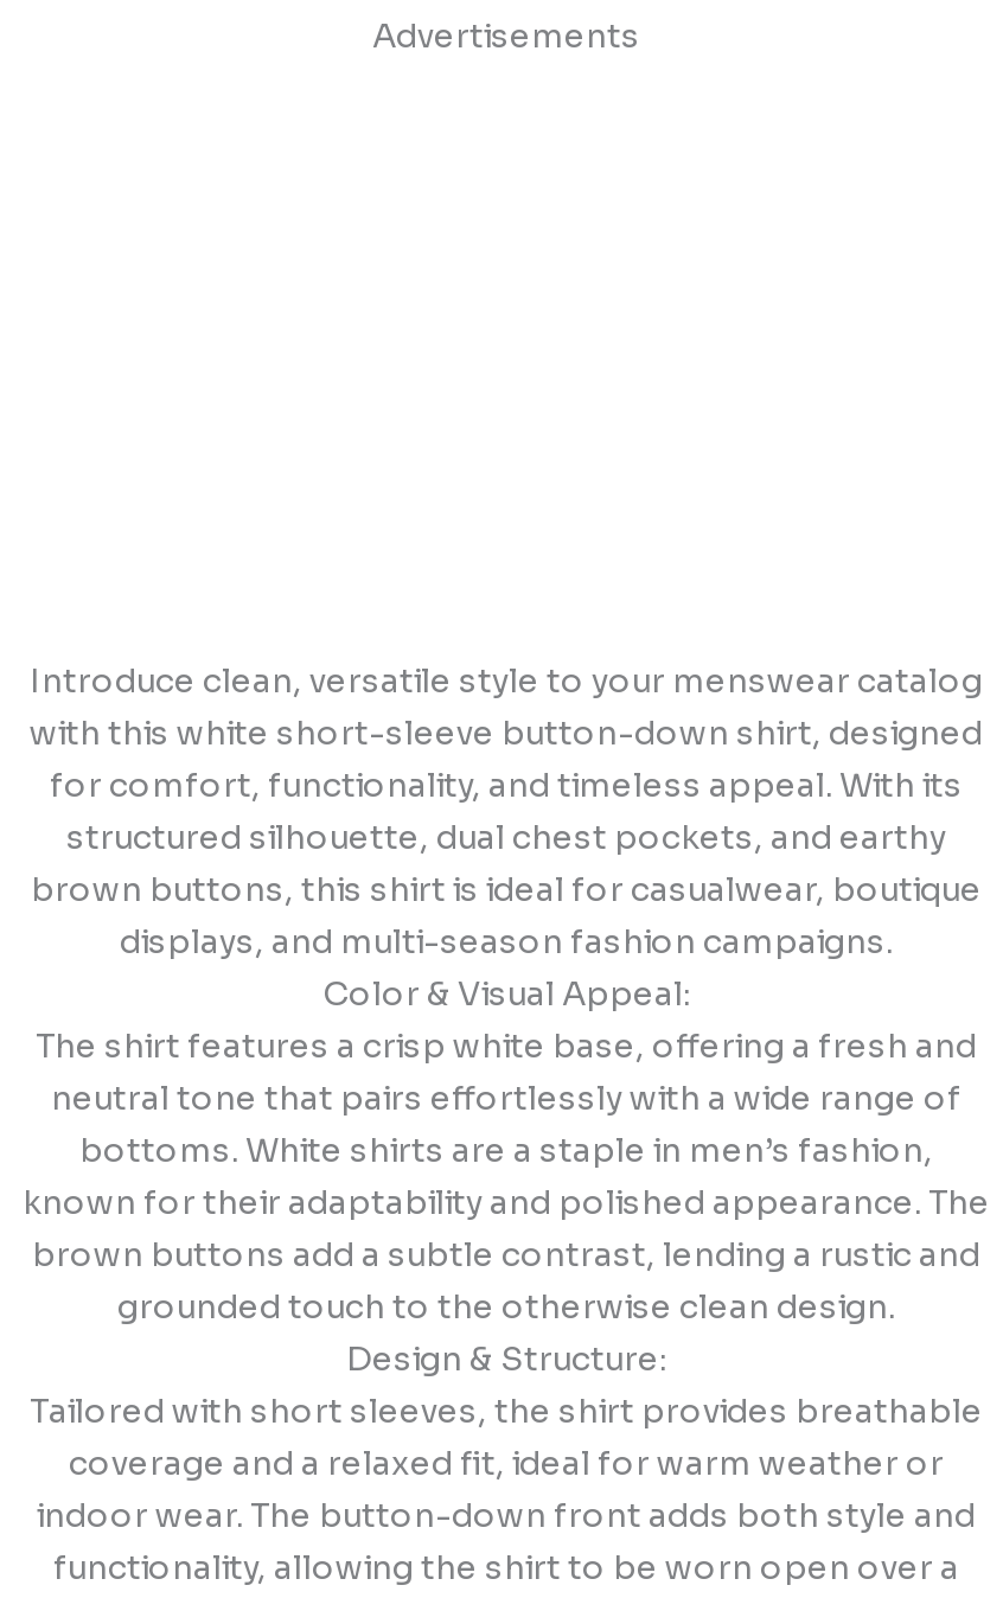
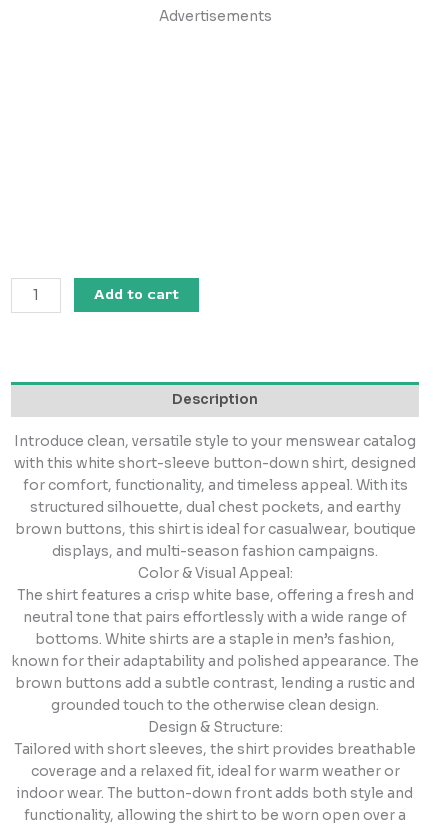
+ Add to cart

+ Description
